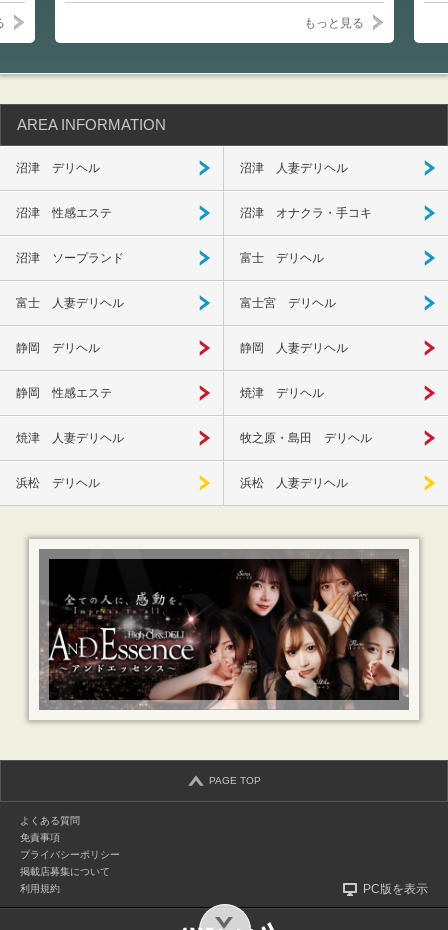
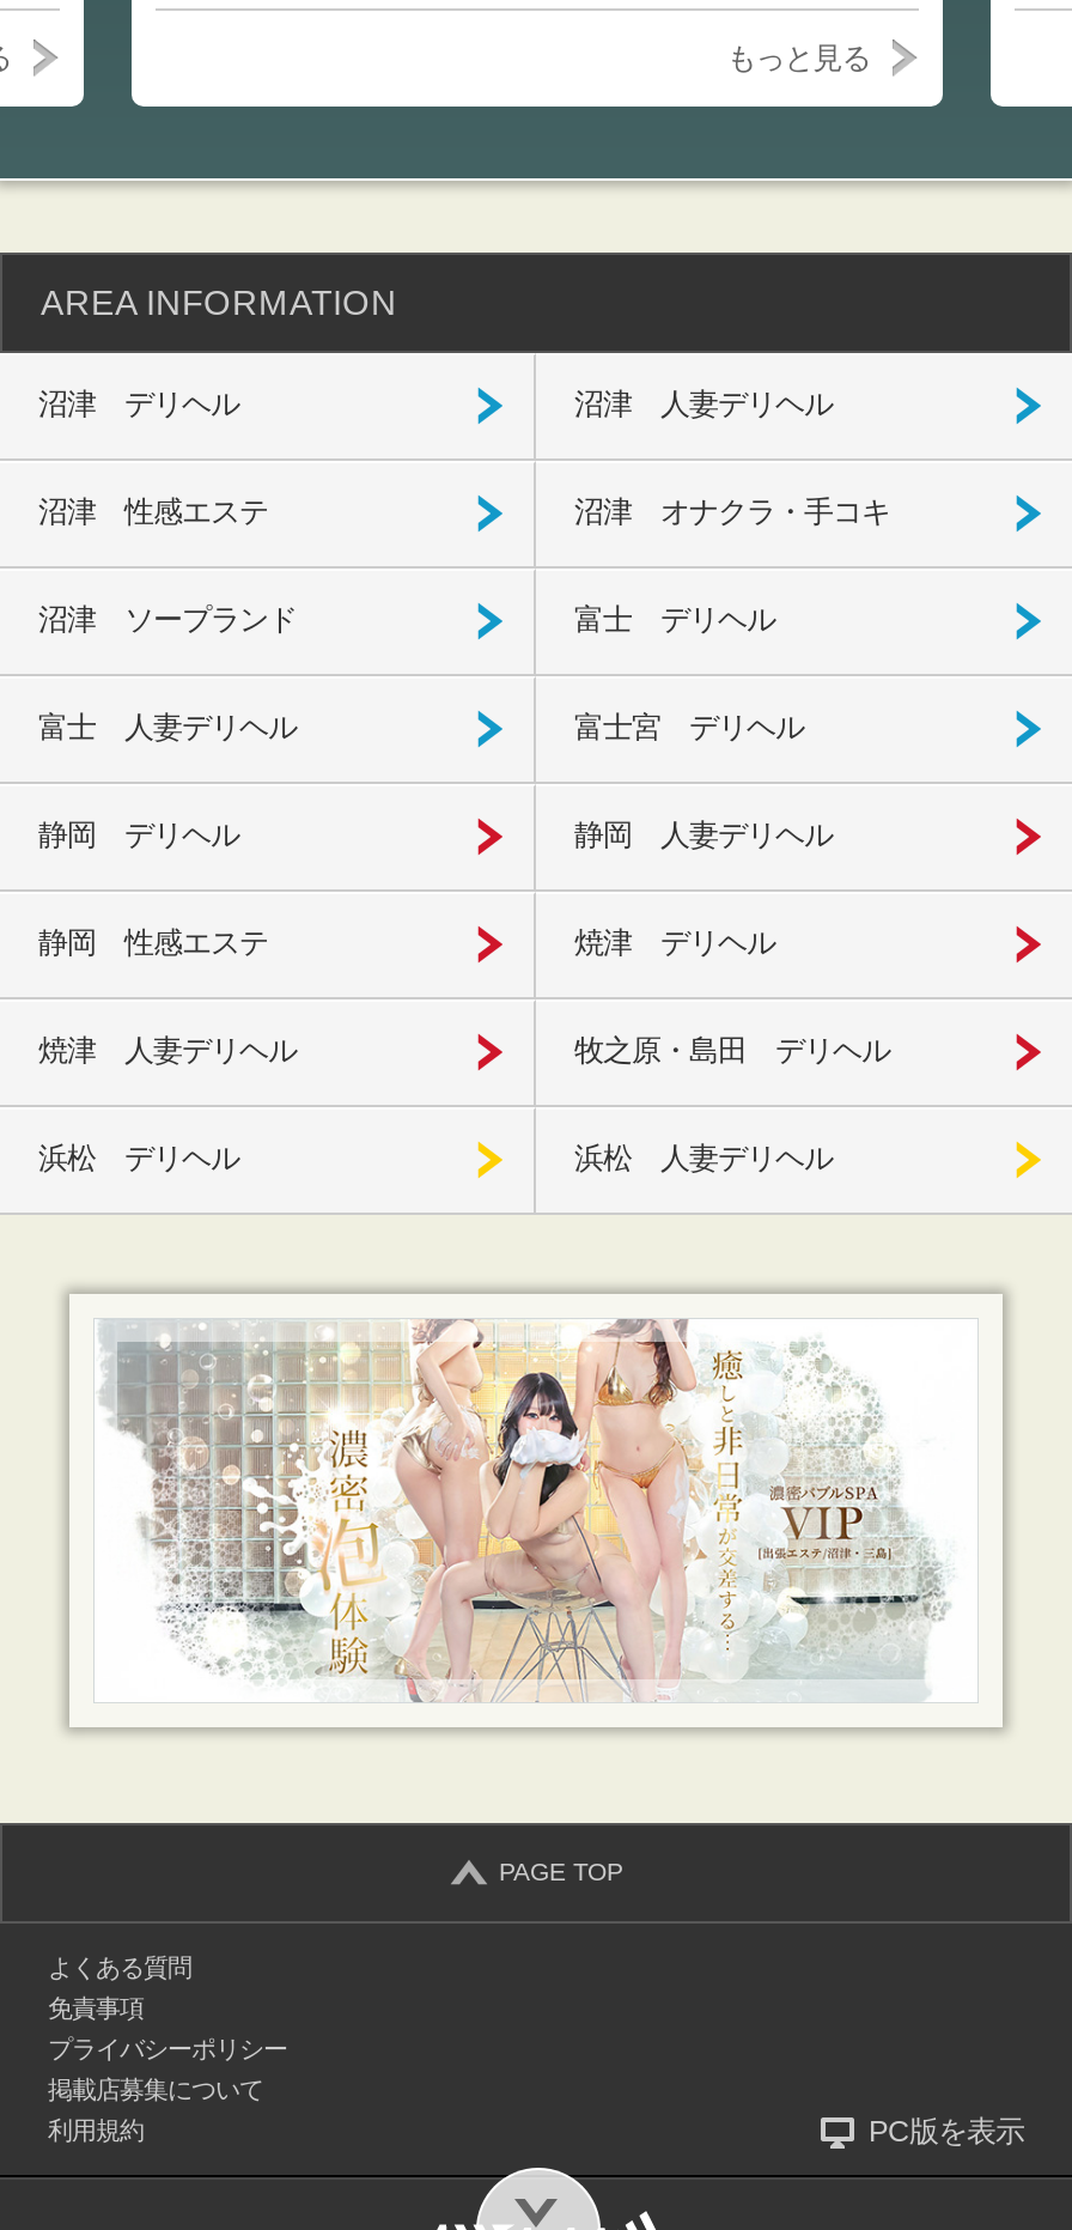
- [image]
+ [image]
